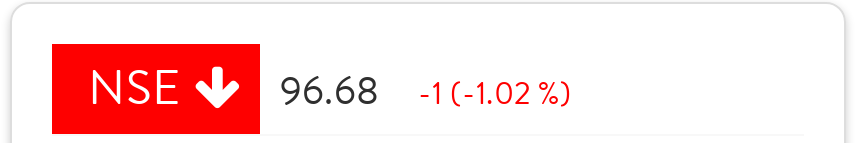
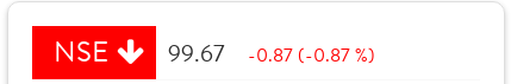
- 96.68
+ 99.67

- -1 (-1.02 %)
+ -0.87 (-0.87 %)
